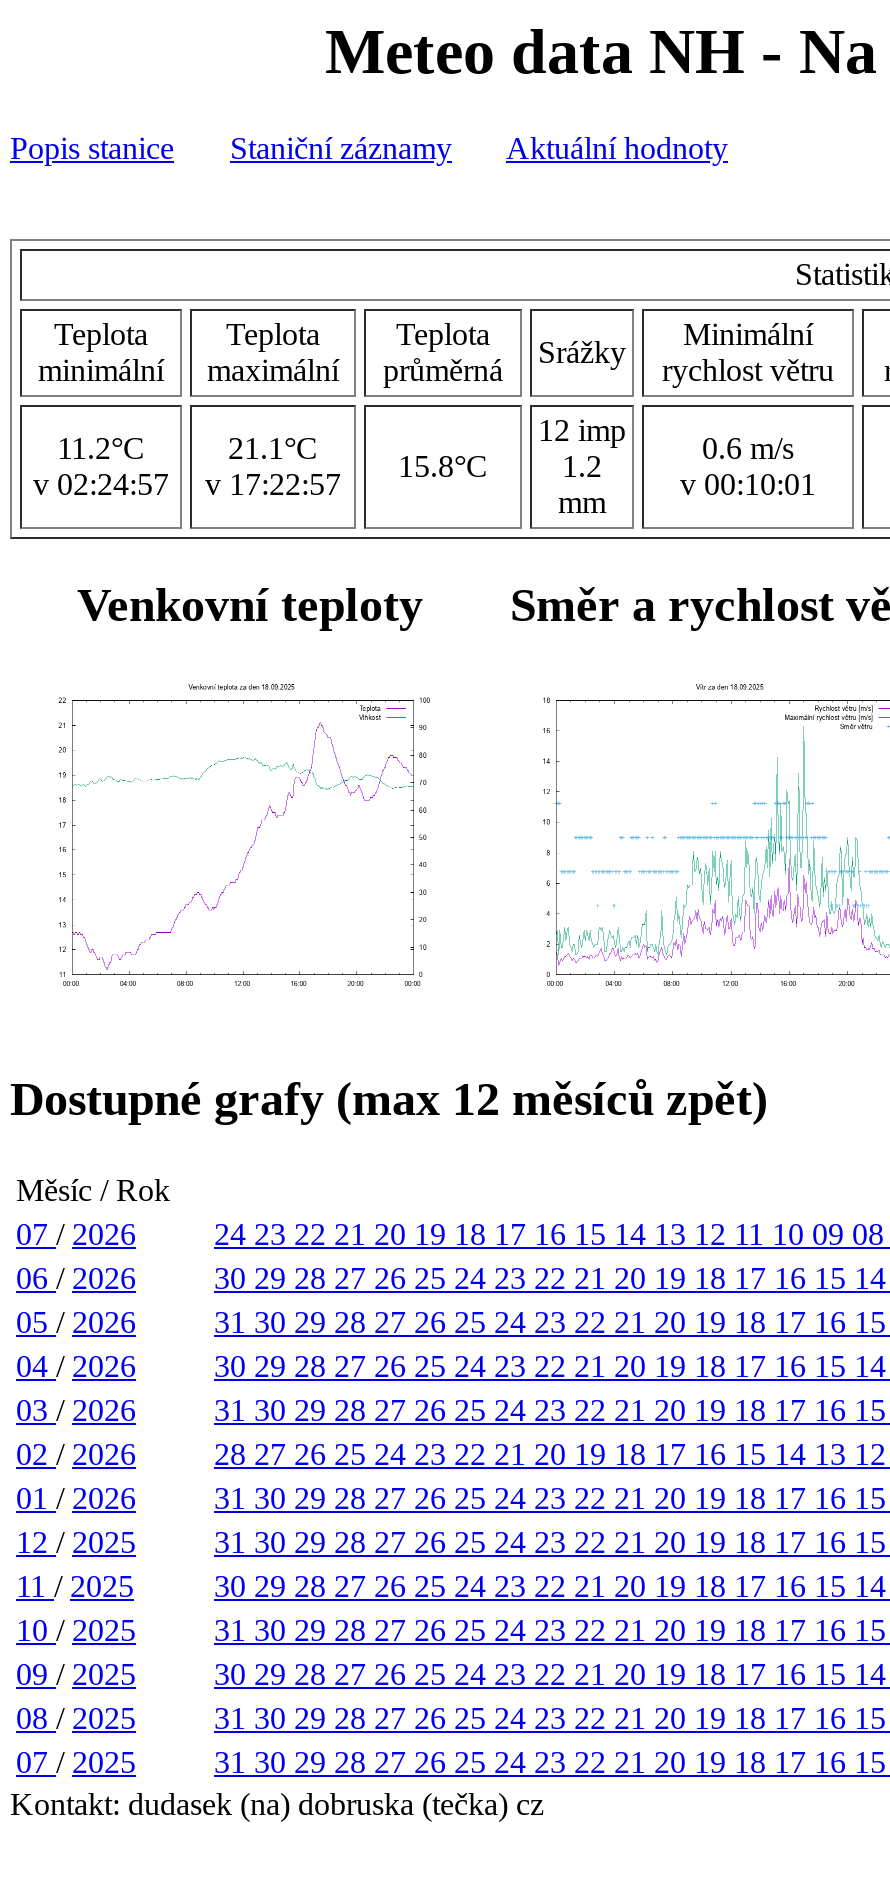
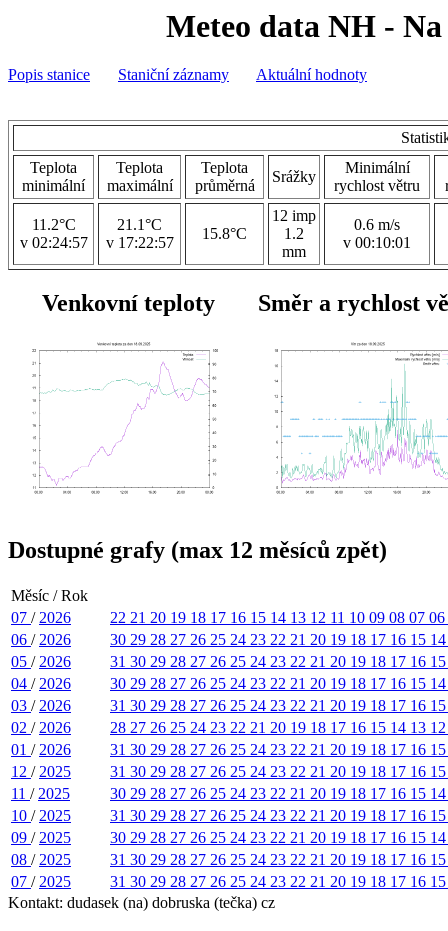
- 24 23 22 21 20 19 18 17 16 15 14 13 12 11 10 09 08
+ 22 21 20 19 18 17 16 15 14 13 12 11 10 09 08 07 06
